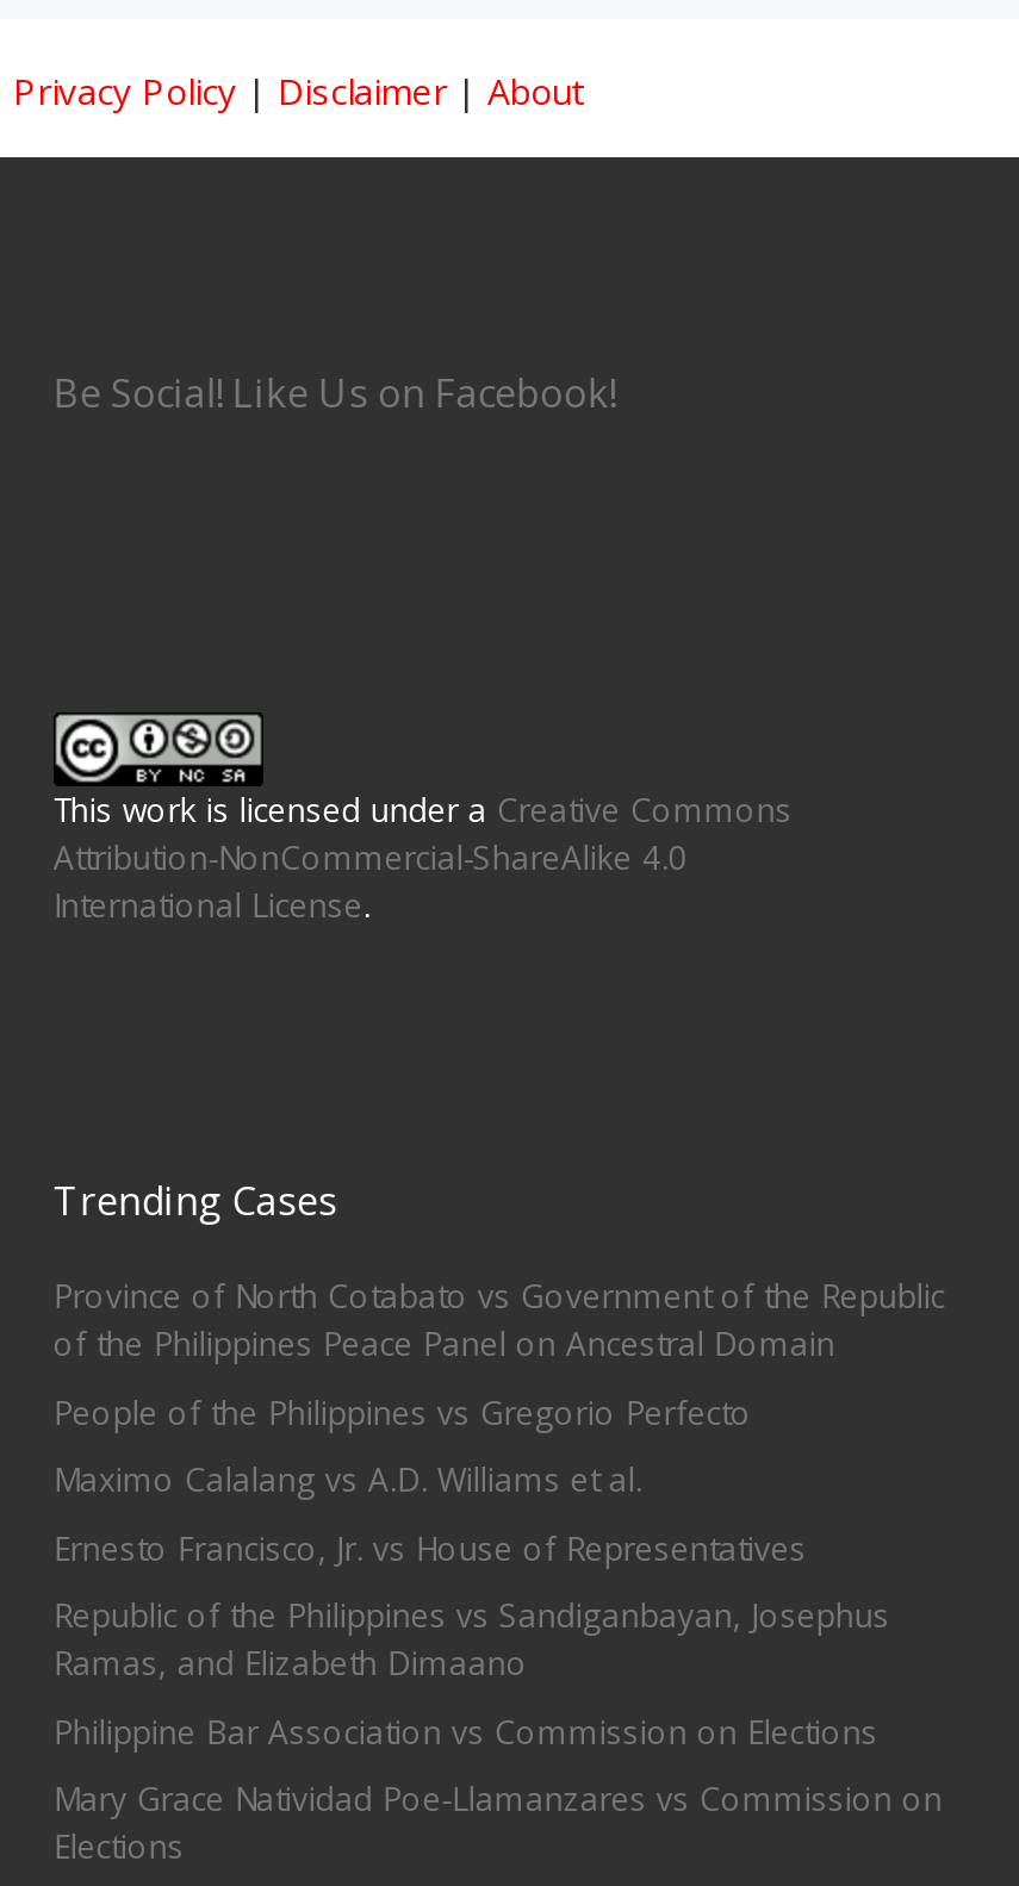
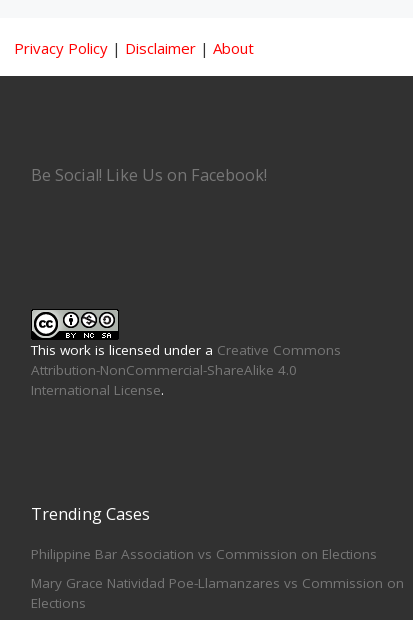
- Province of North Cotabato vs Government of the Republic
- of the Philippines Peace Panel on Ancestral Domain
- People of the Philippines vs Gregorio Perfecto
- Maximo Calalang vs A.D. Williams et al.
- Ernesto Francisco, Jr. vs House of Representatives
- Republic of the Philippines vs Sandiganbayan, Josephus
- Ramas, and Elizabeth Dimaano
